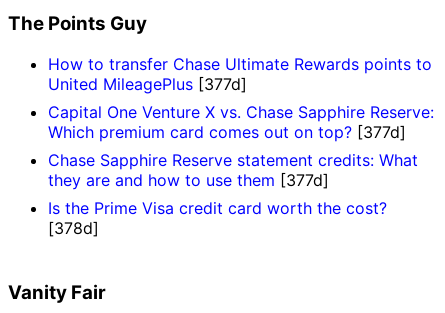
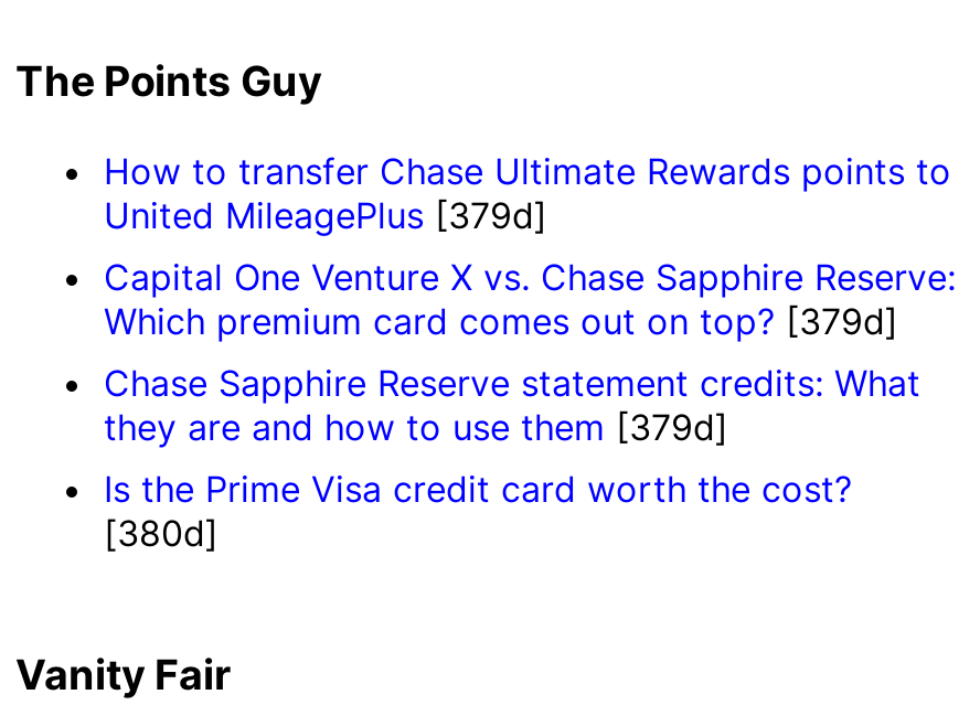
- United MileagePlus [377d]
+ United MileagePlus [379d]

- Which premium card comes out on top? [377d]
+ Which premium card comes out on top? [379d]

- they are and how to use them [377d]
+ they are and how to use them [379d]

- [378d]
+ [380d]
